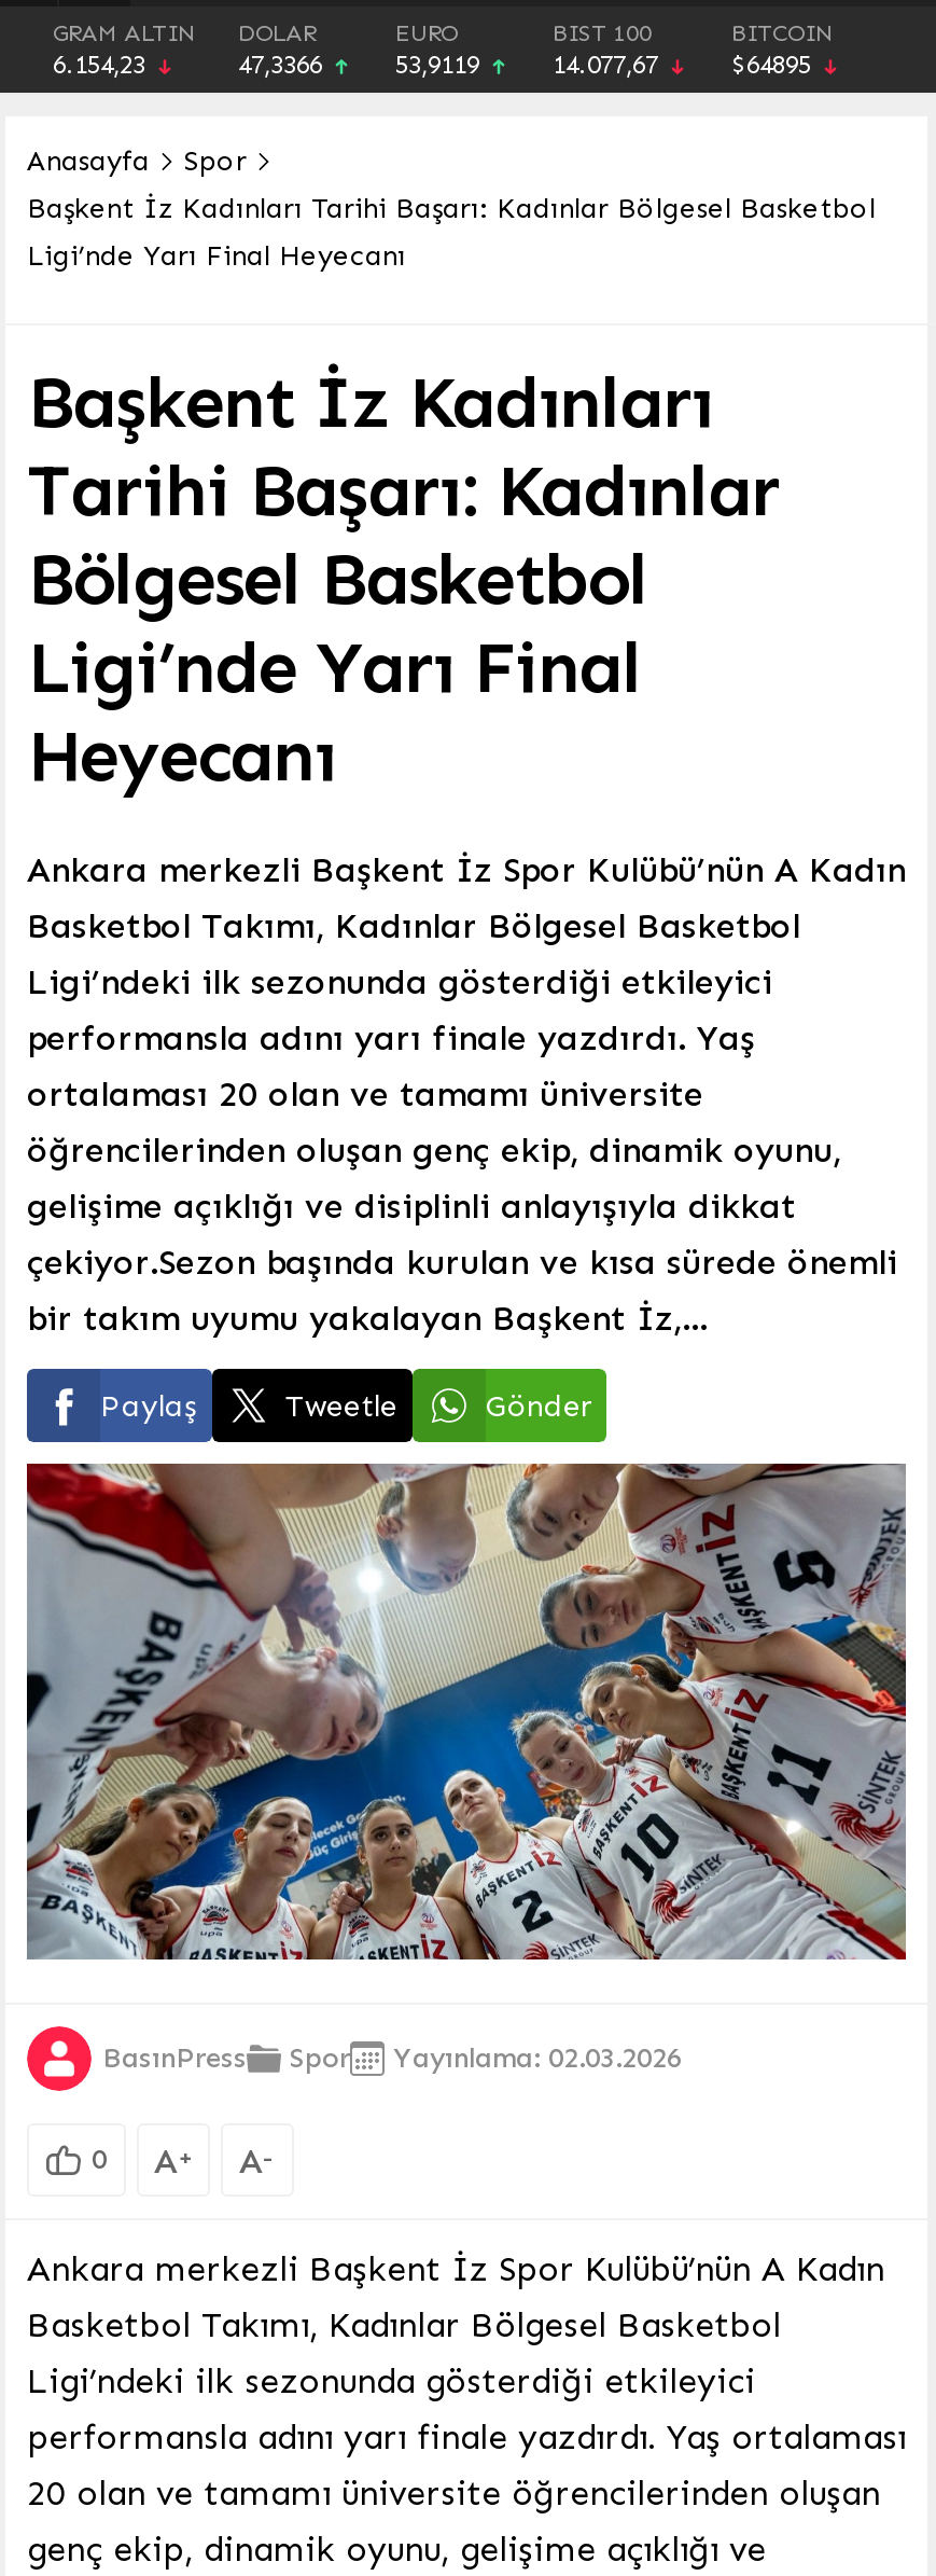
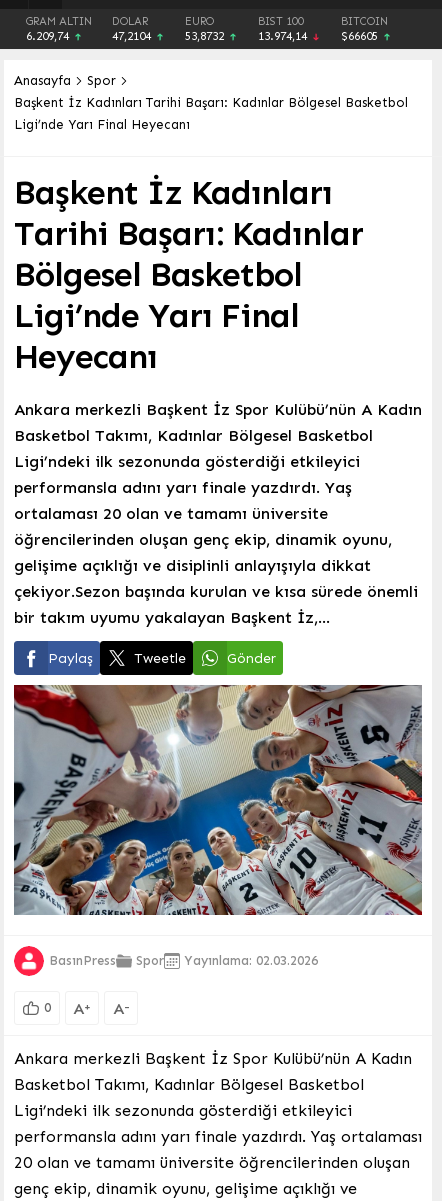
- 6.154,23
+ 6.209,74

- 47,3366
+ 47,2104

- 53,9119
+ 53,8732

- 14.077,67
+ 13.974,14

- $64895
+ $66605
